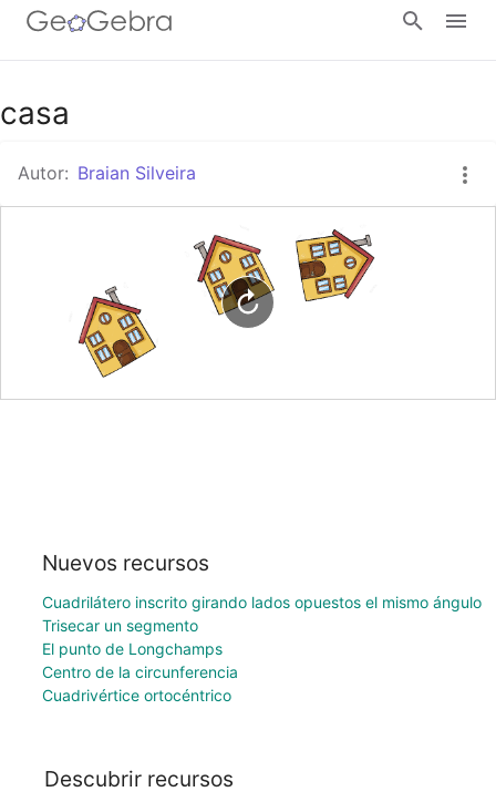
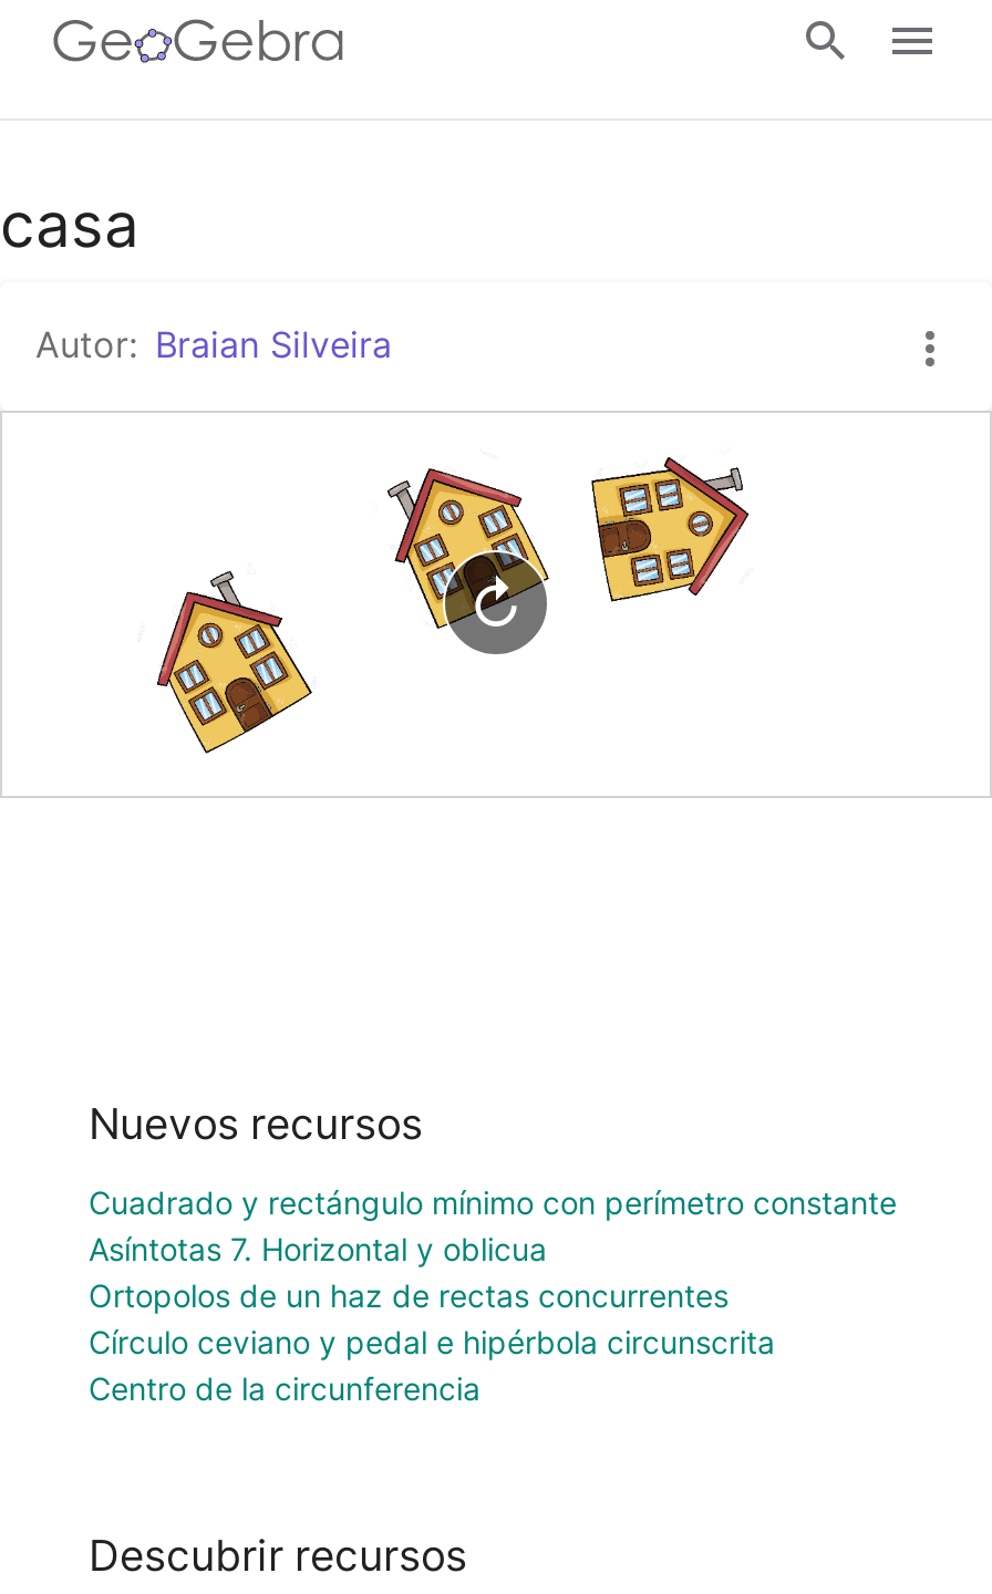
- Cuadrilátero inscrito girando lados opuestos el mismo ángulo
- Trisecar un segmento
- El punto de Longchamps
+ Cuadrado y rectángulo mínimo con perímetro constante
+ Asíntotas 7. Horizontal y oblicua
+ Ortopolos de un haz de rectas concurrentes
+ Círculo ceviano y pedal e hipérbola circunscrita

moved down: Centro de la circunferencia

- Cuadrivértice ortocéntrico
